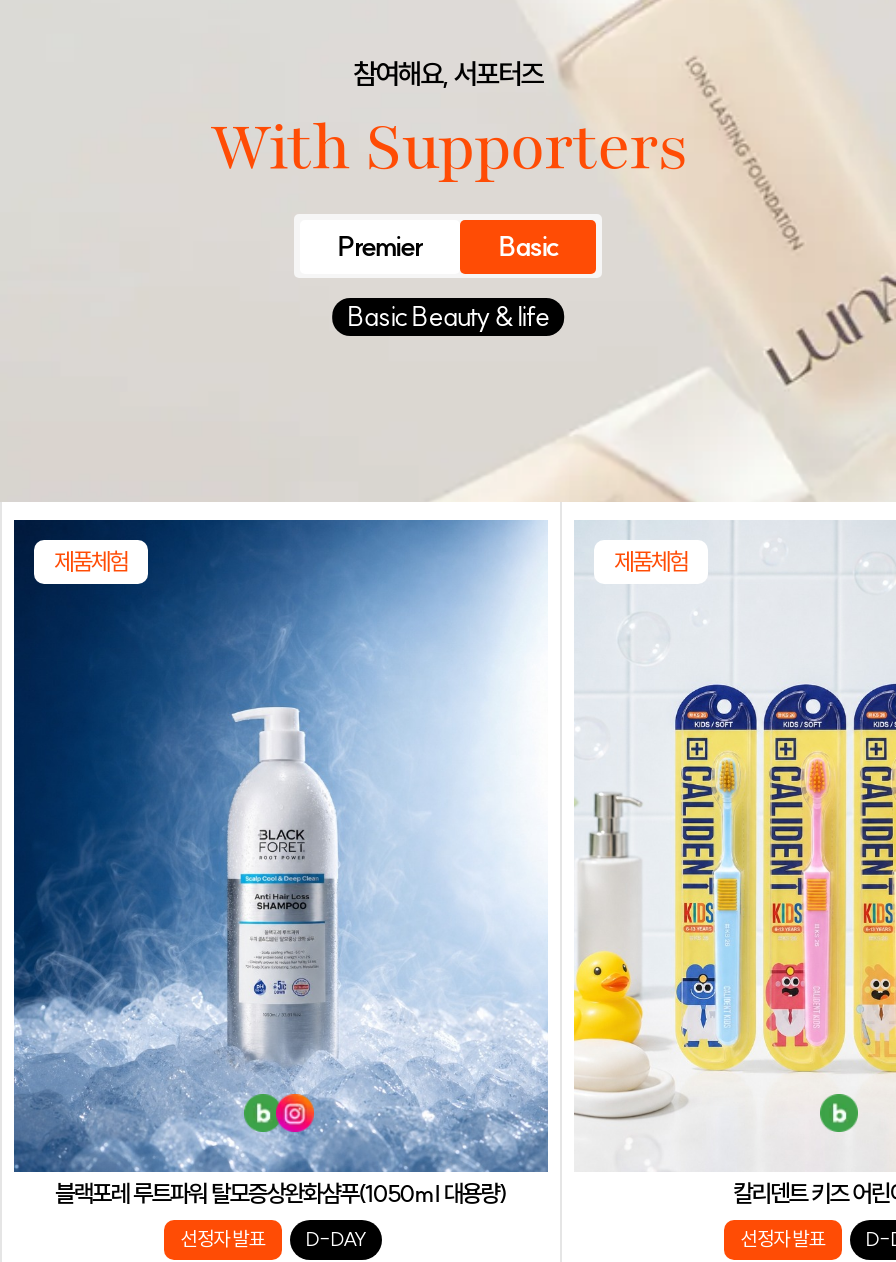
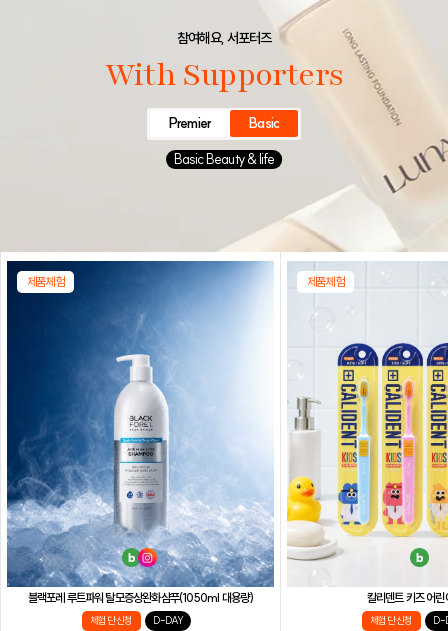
- 선정자 발표
+ 체험단 신청

- 선정자 발표
+ 체험단 신청
